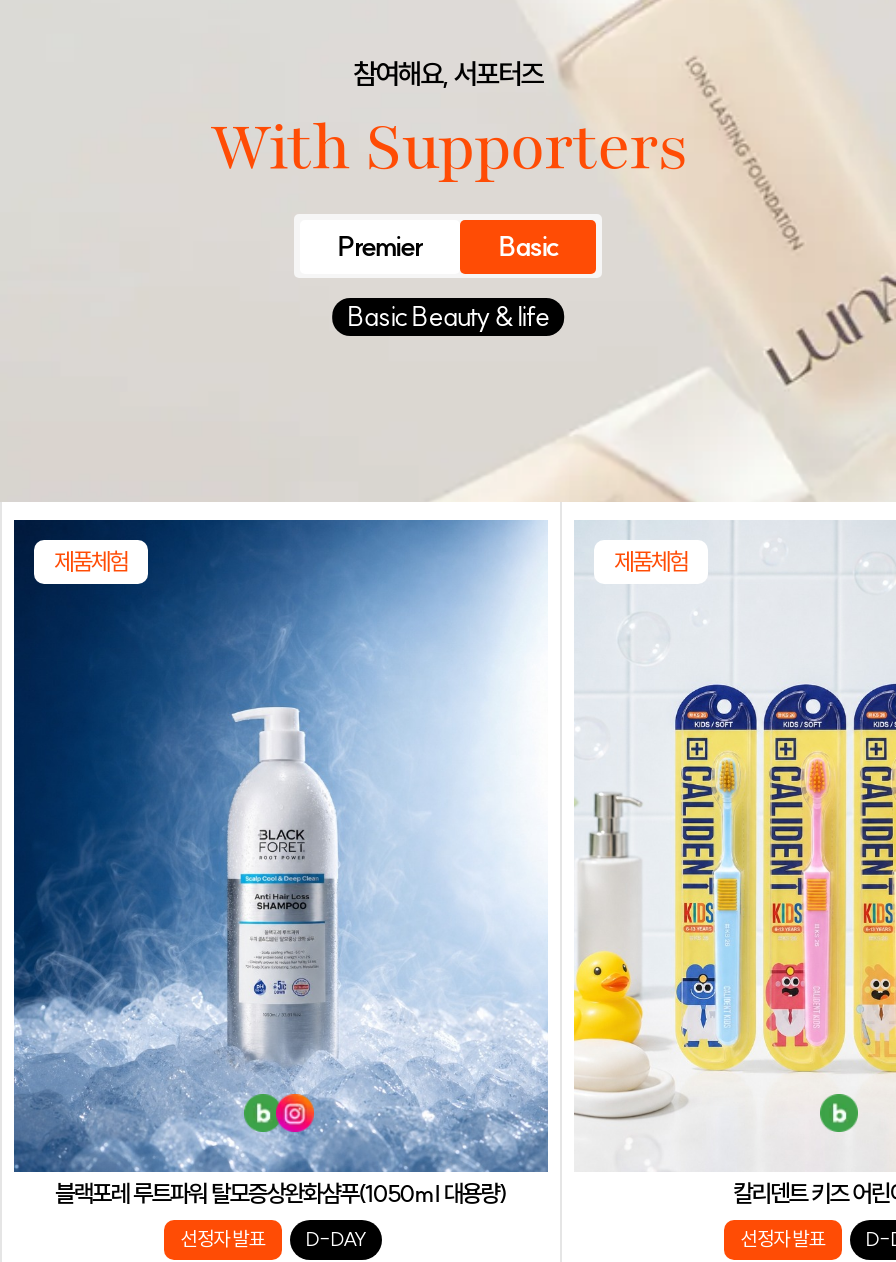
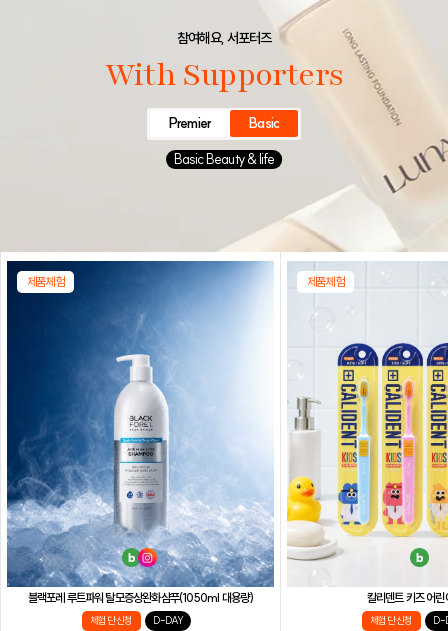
- 선정자 발표
+ 체험단 신청

- 선정자 발표
+ 체험단 신청
